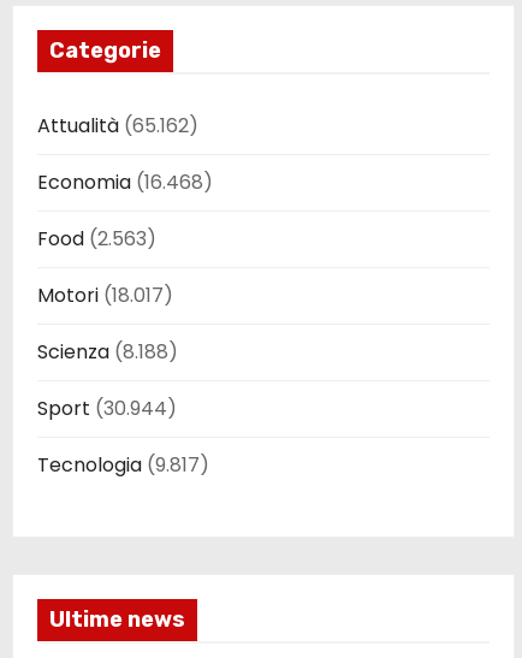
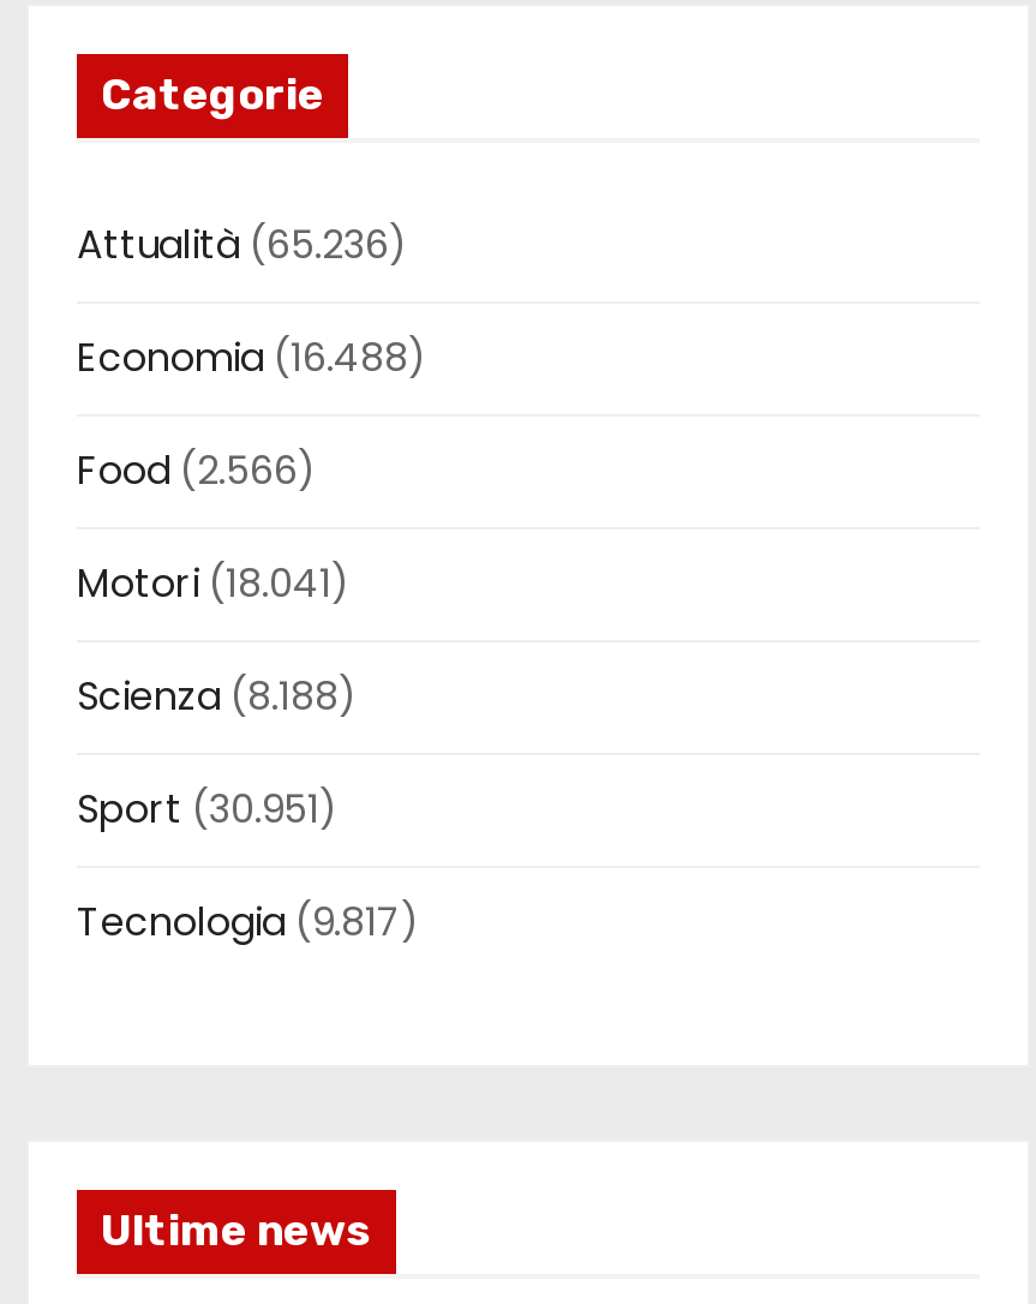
- Attualità (65.162)
+ Attualità (65.236)

- Economia (16.468)
+ Economia (16.488)

- Food (2.563)
+ Food (2.566)

- Motori (18.017)
+ Motori (18.041)

- Sport (30.944)
+ Sport (30.951)
